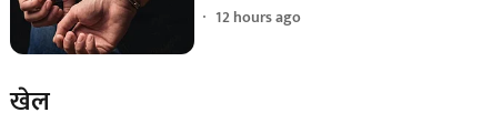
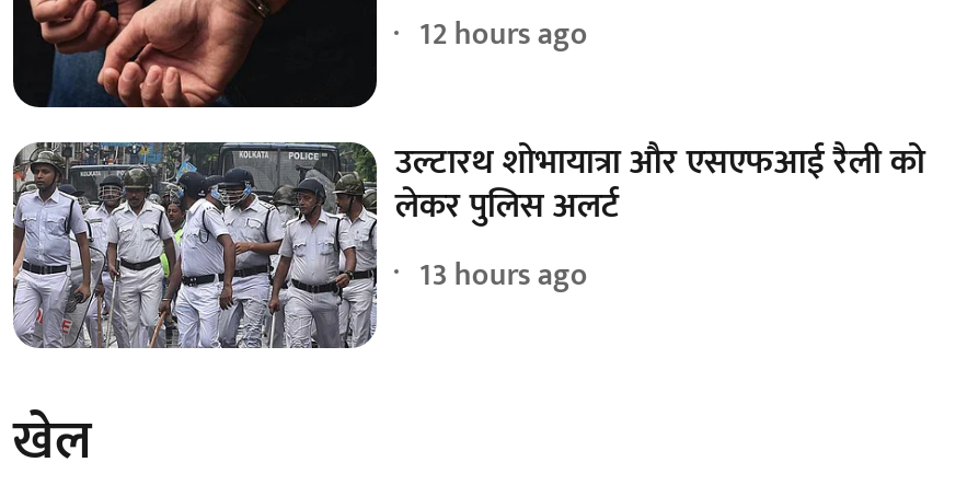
+ [image]
+ उल्टारथ शोभायात्रा और एसएफआई रैली को
+ लेकर पुलिस अलर्ट
+ 13 hours ago
